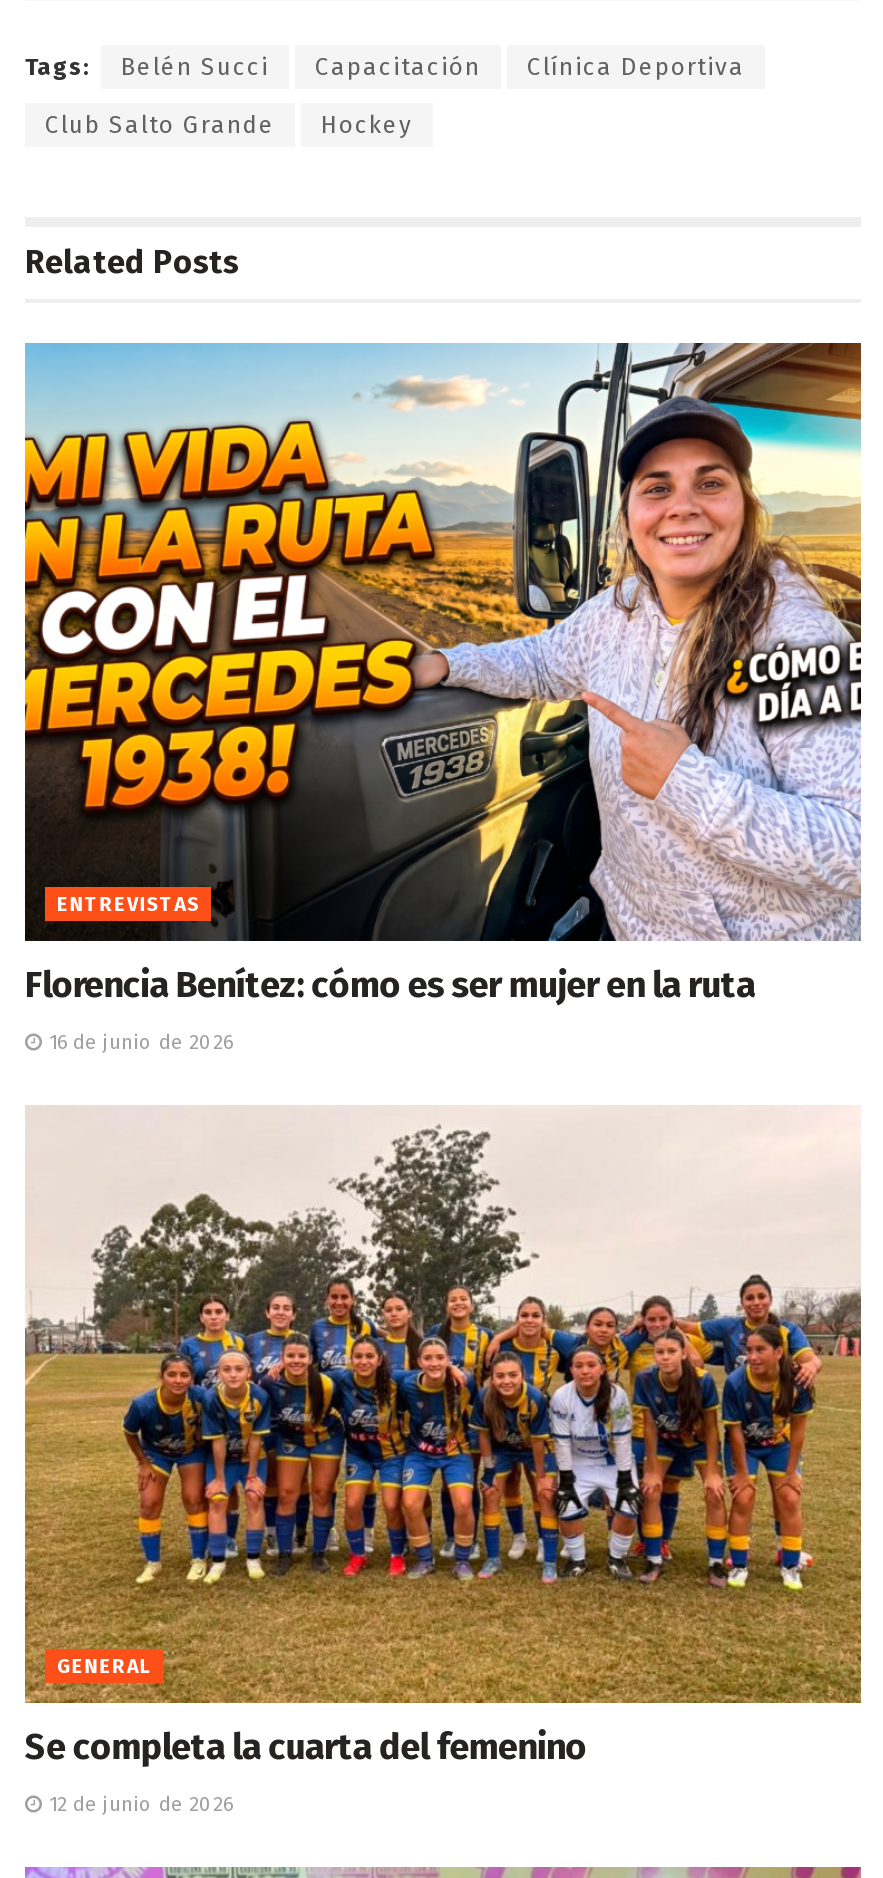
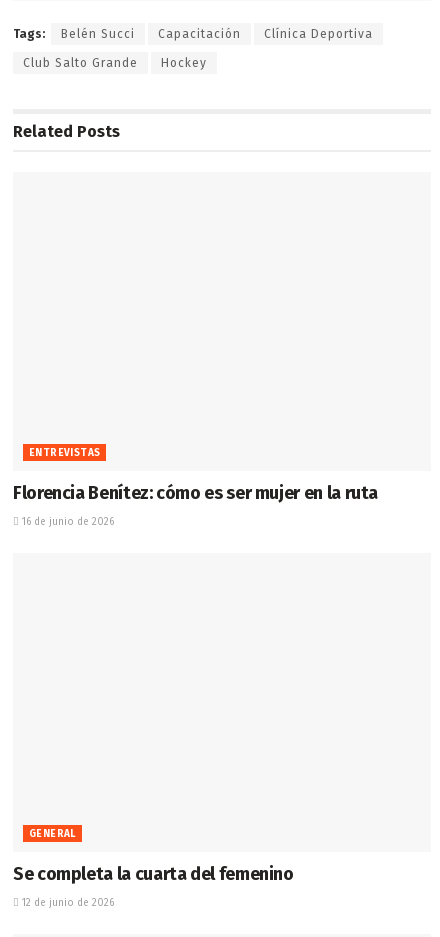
- [image]

- [image]
